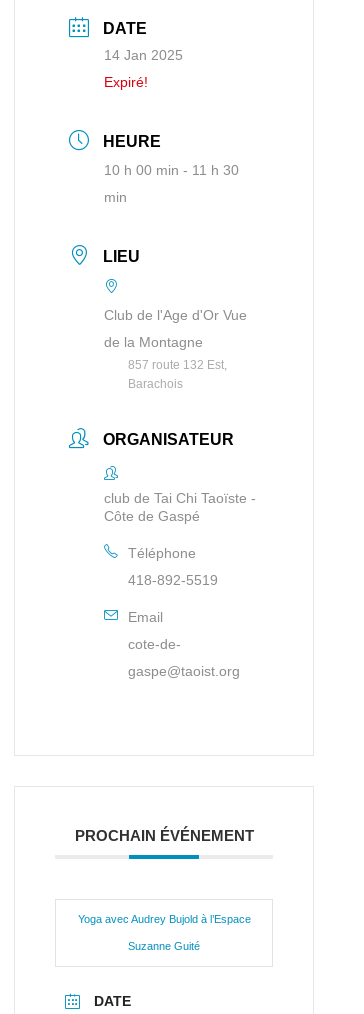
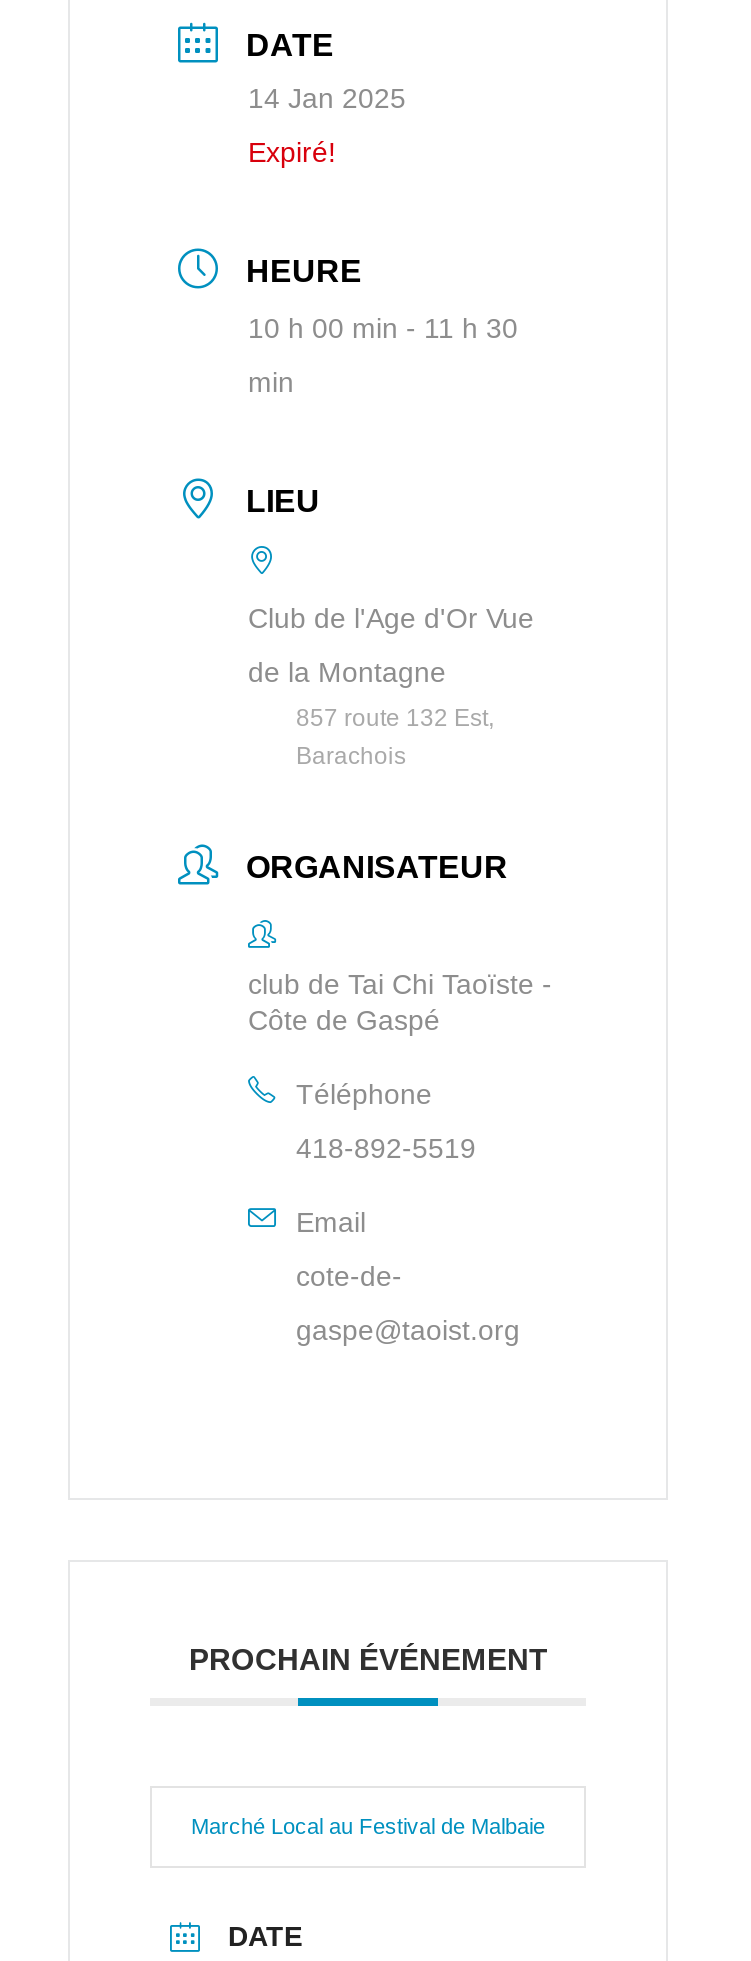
- Yoga avec Audrey Bujold à l’Espace
- Suzanne Guité
+ Marché Local au Festival de Malbaie
